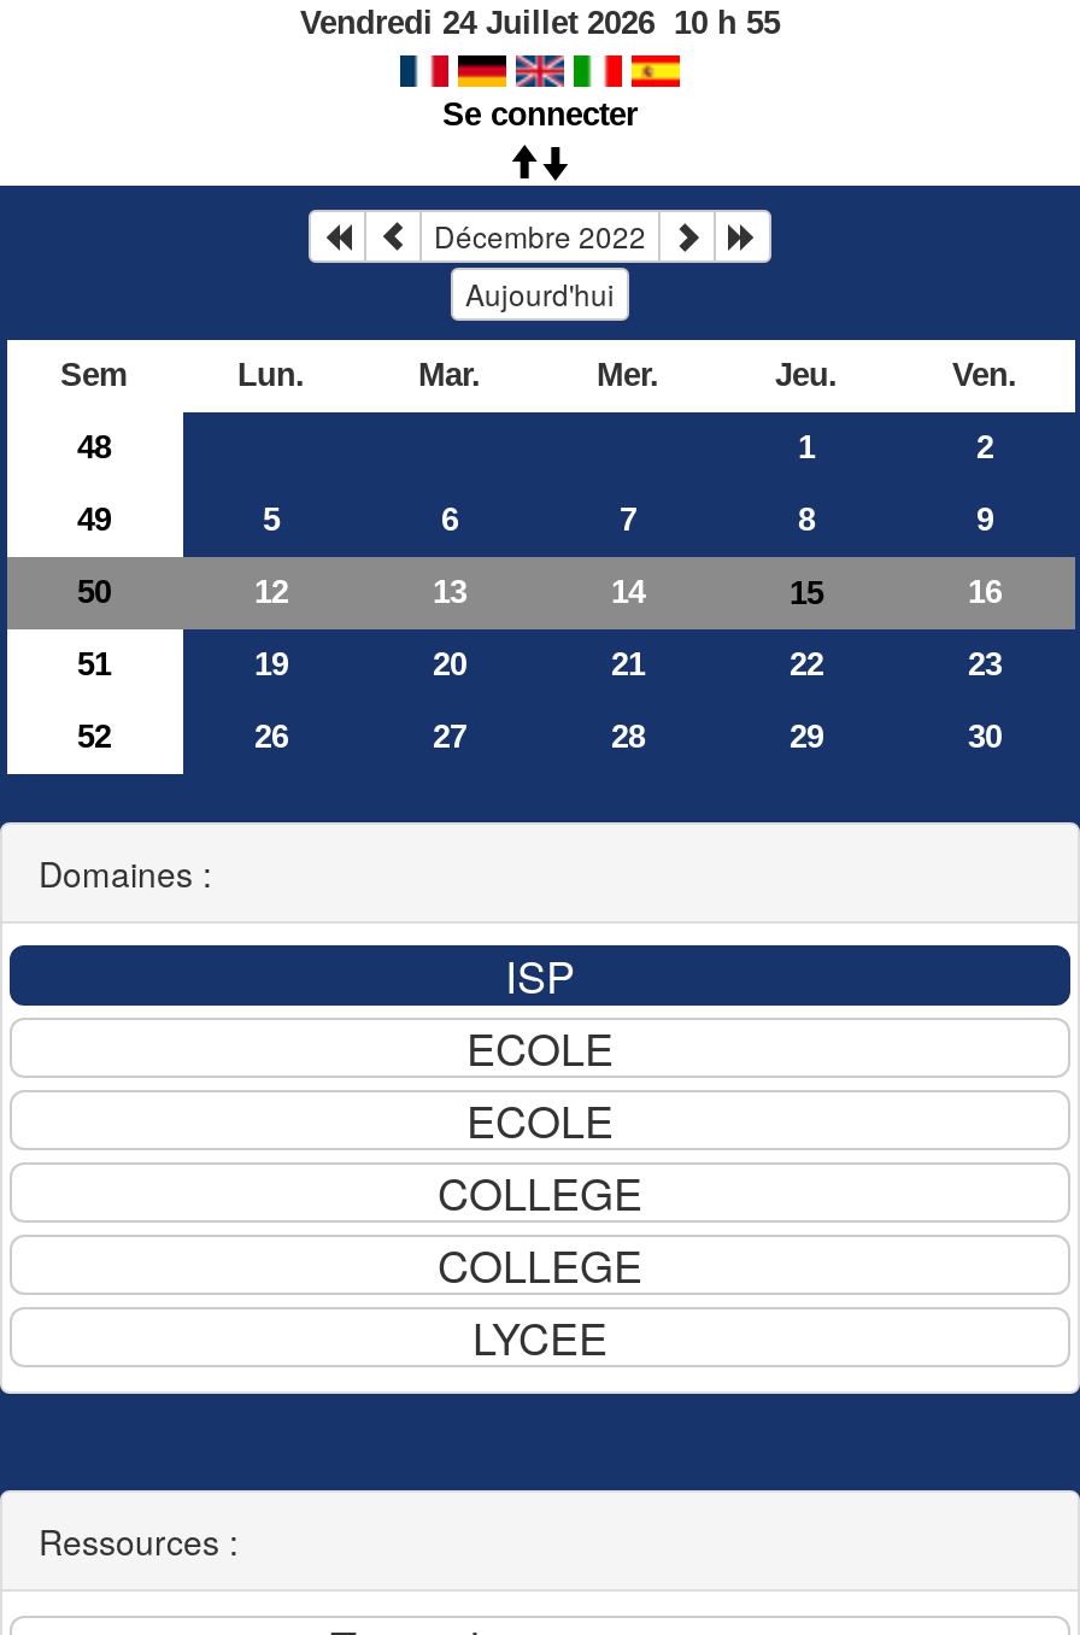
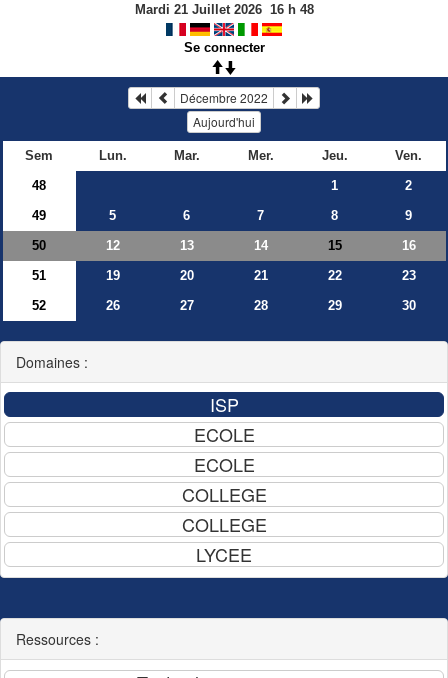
- Vendredi 24 Juillet 2026 10 h 55
+ Mardi 21 Juillet 2026 16 h 48
